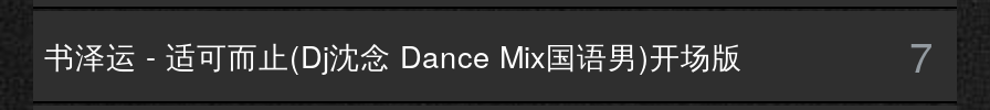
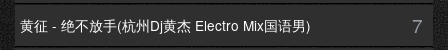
- 书泽运 - 适可而止(Dj沈念 Dance Mix国语男)开场版
+ 黄征 - 绝不放手(杭州Dj黄杰 Electro Mix国语男)
